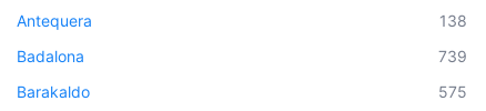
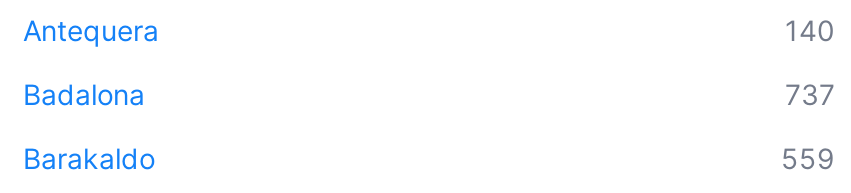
- 138
+ 140

- 739
+ 737

- 575
+ 559
